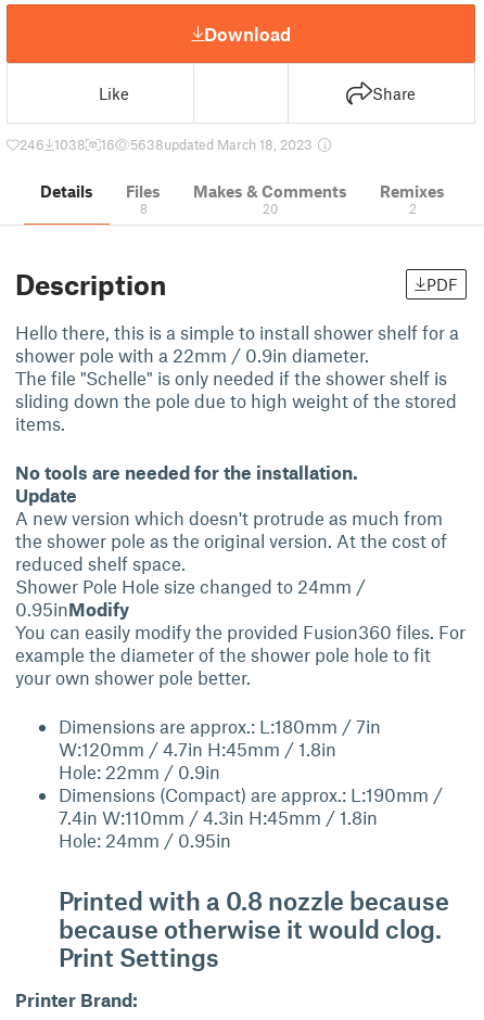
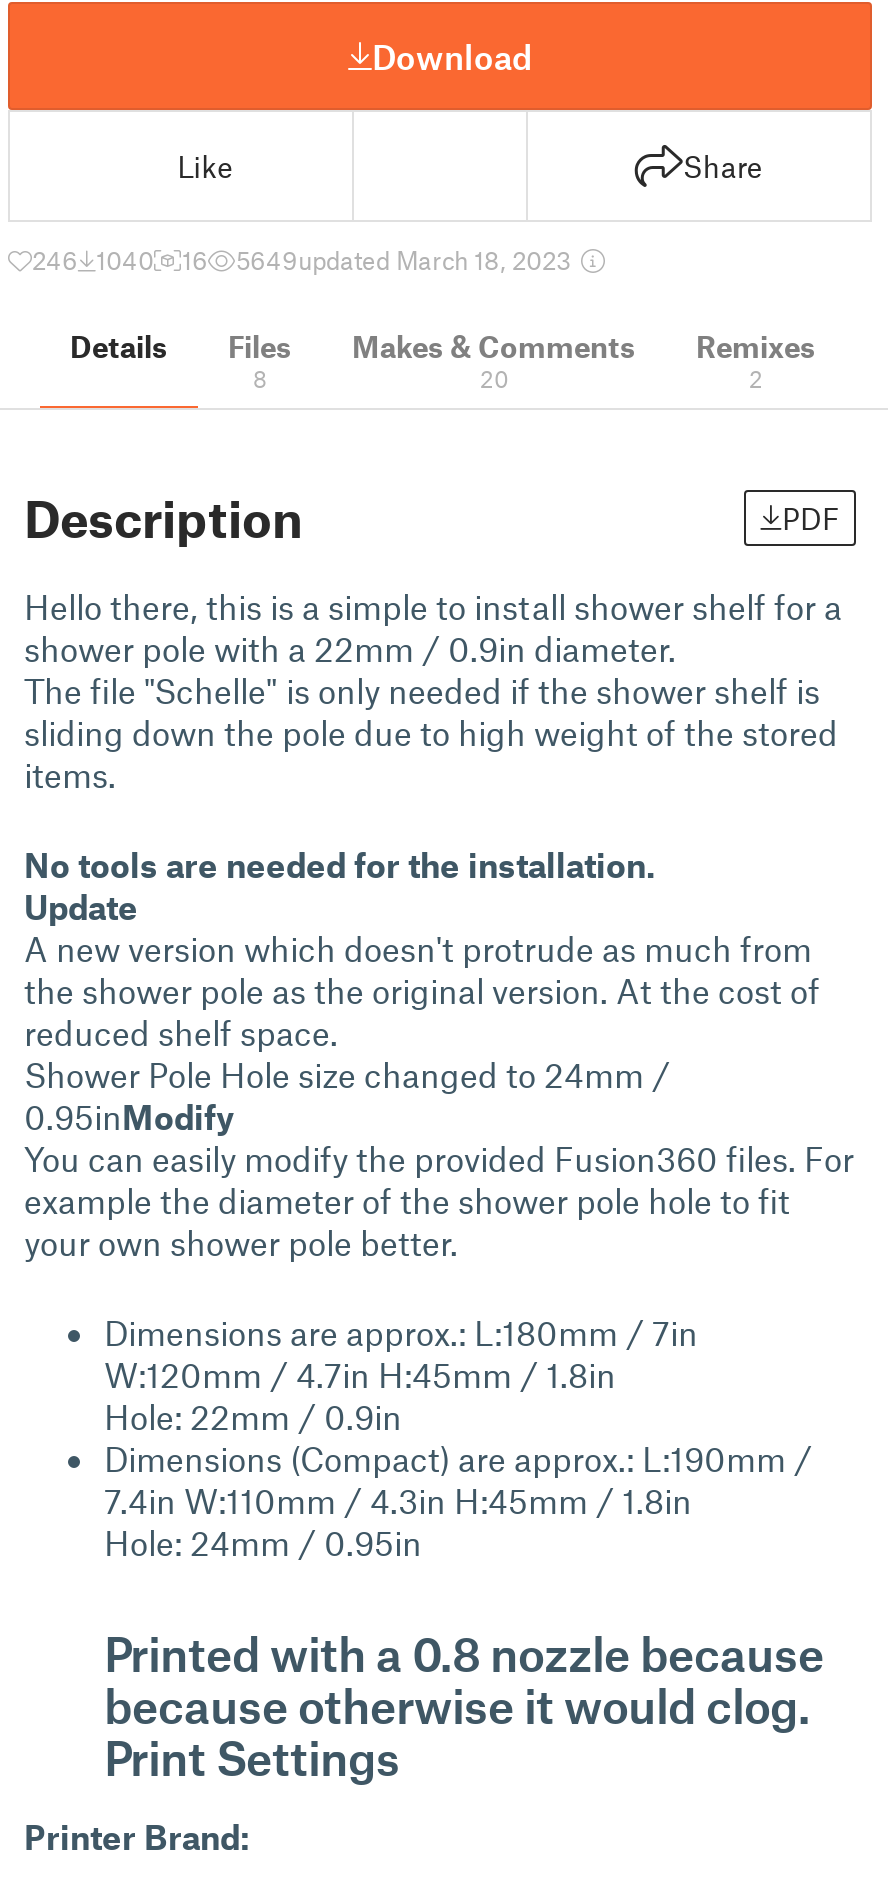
- 246 1038
+ 246 1040

- 5638updated March 18, 2023
+ 5649updated March 18, 2023
